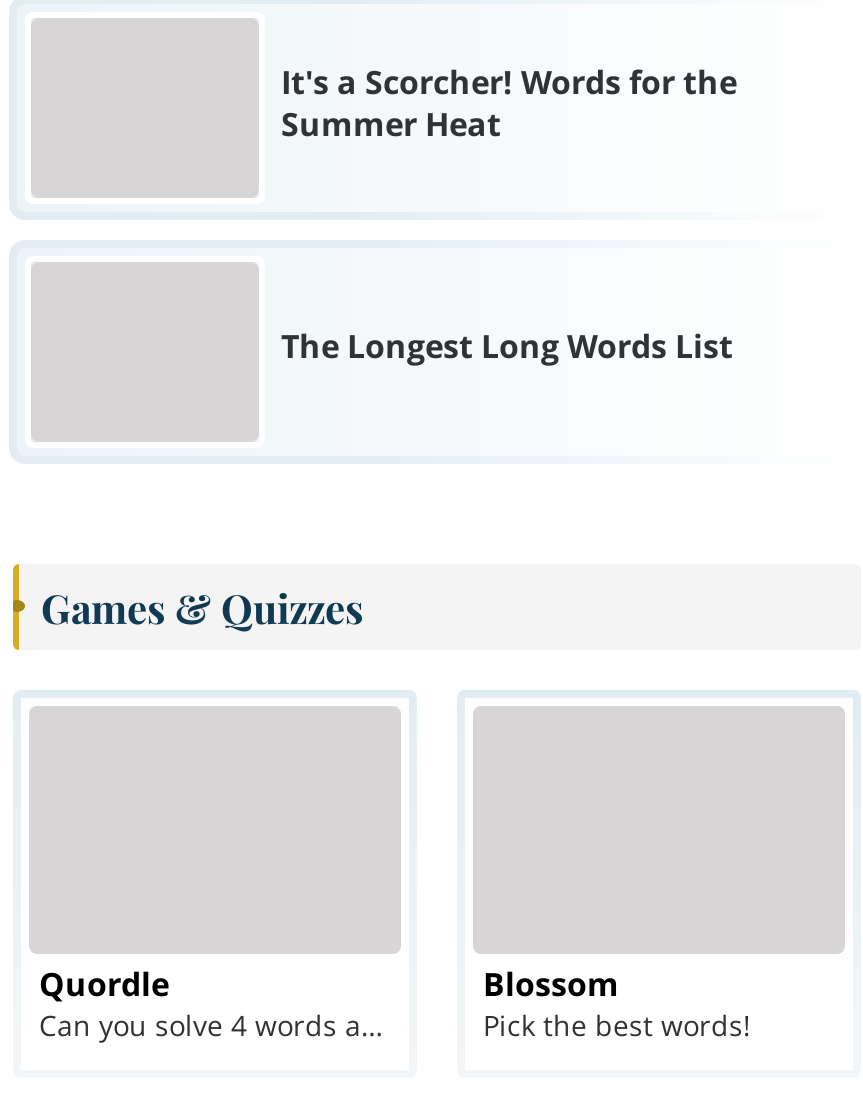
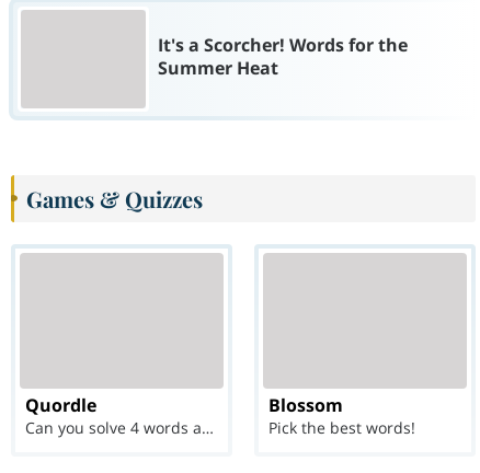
- The Longest Long Words List
